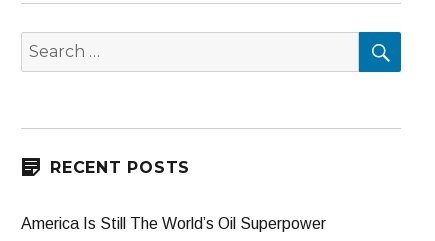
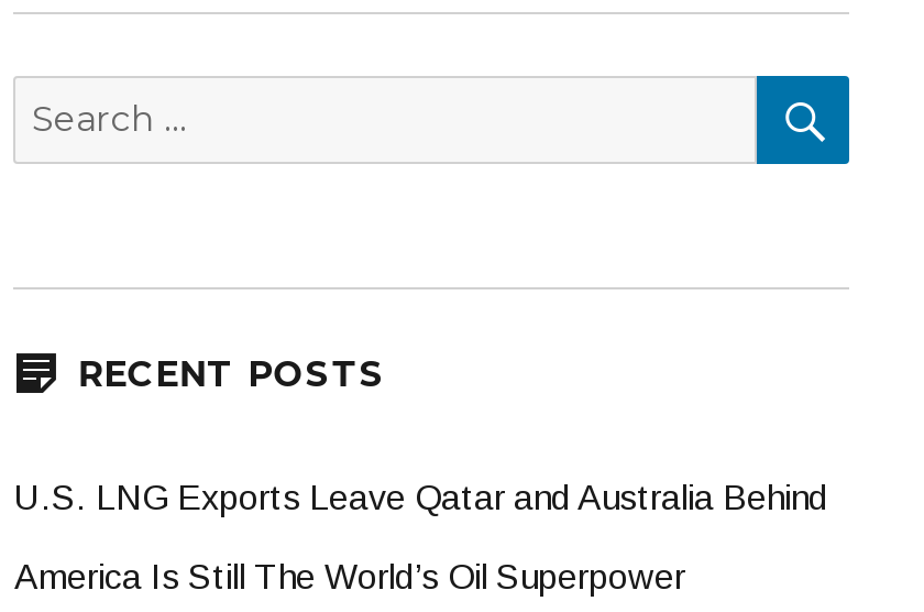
+ U.S. LNG Exports Leave Qatar and Australia Behind
